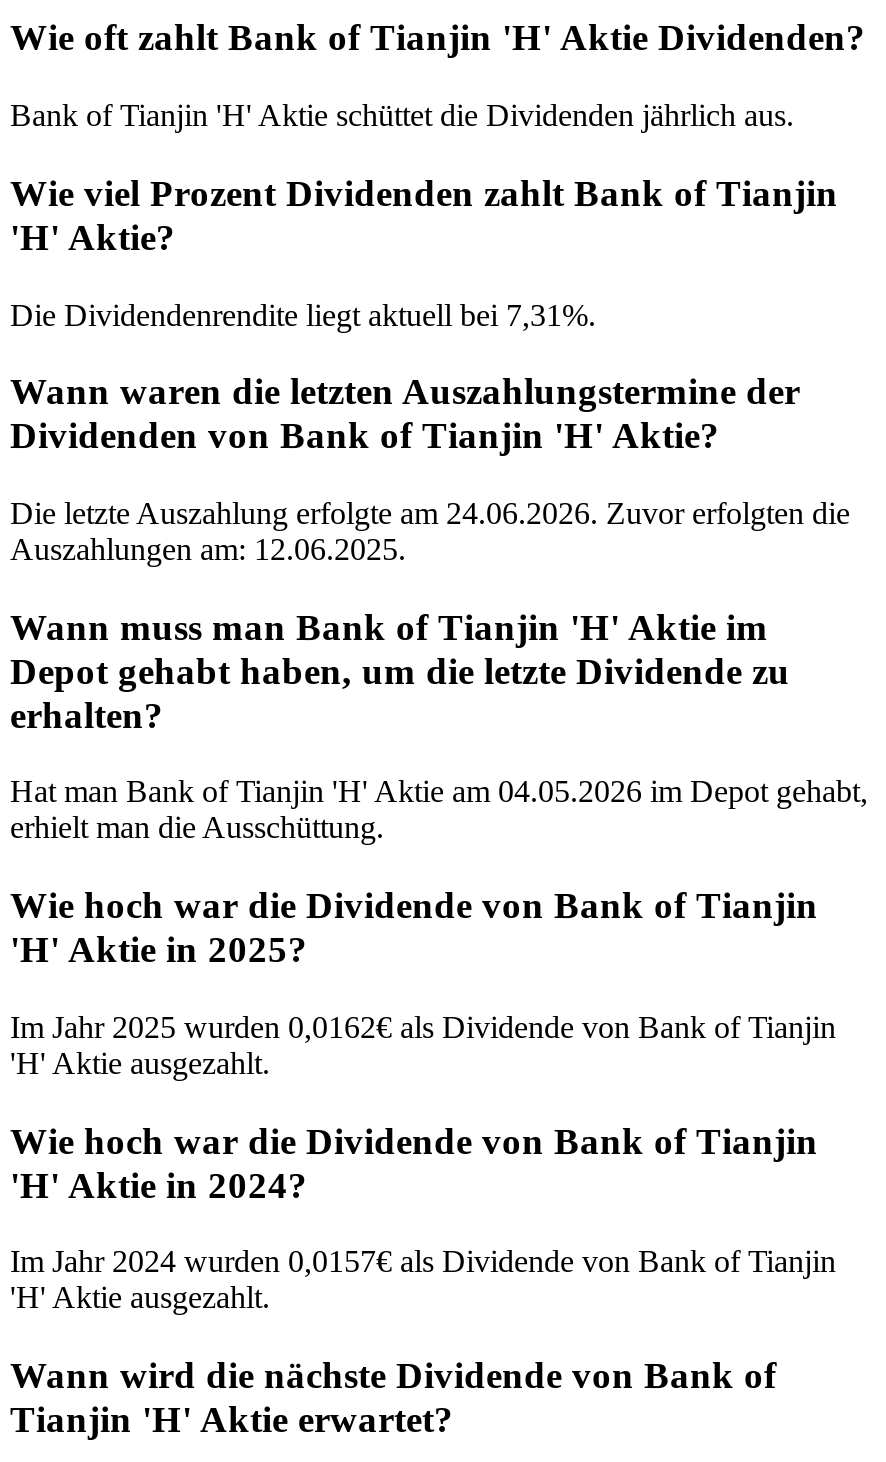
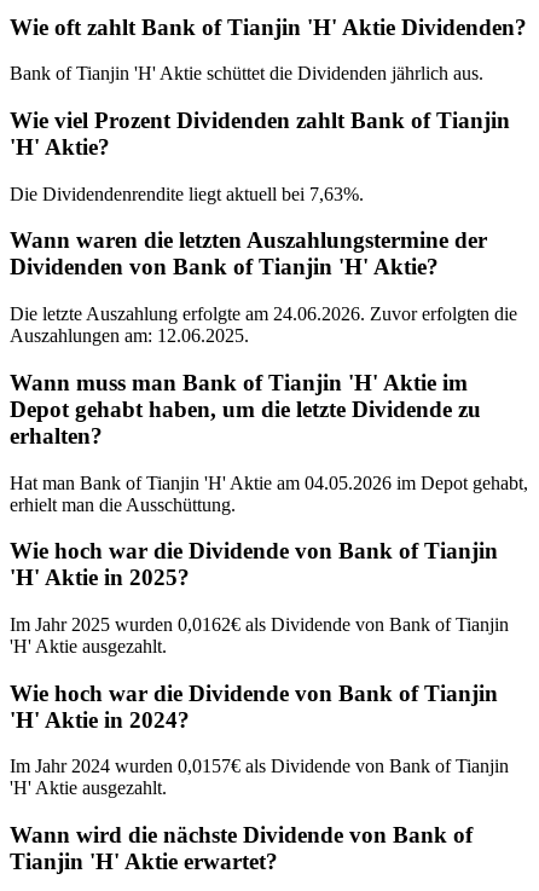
- Die Dividendenrendite liegt aktuell bei 7,31%.
+ Die Dividendenrendite liegt aktuell bei 7,63%.
